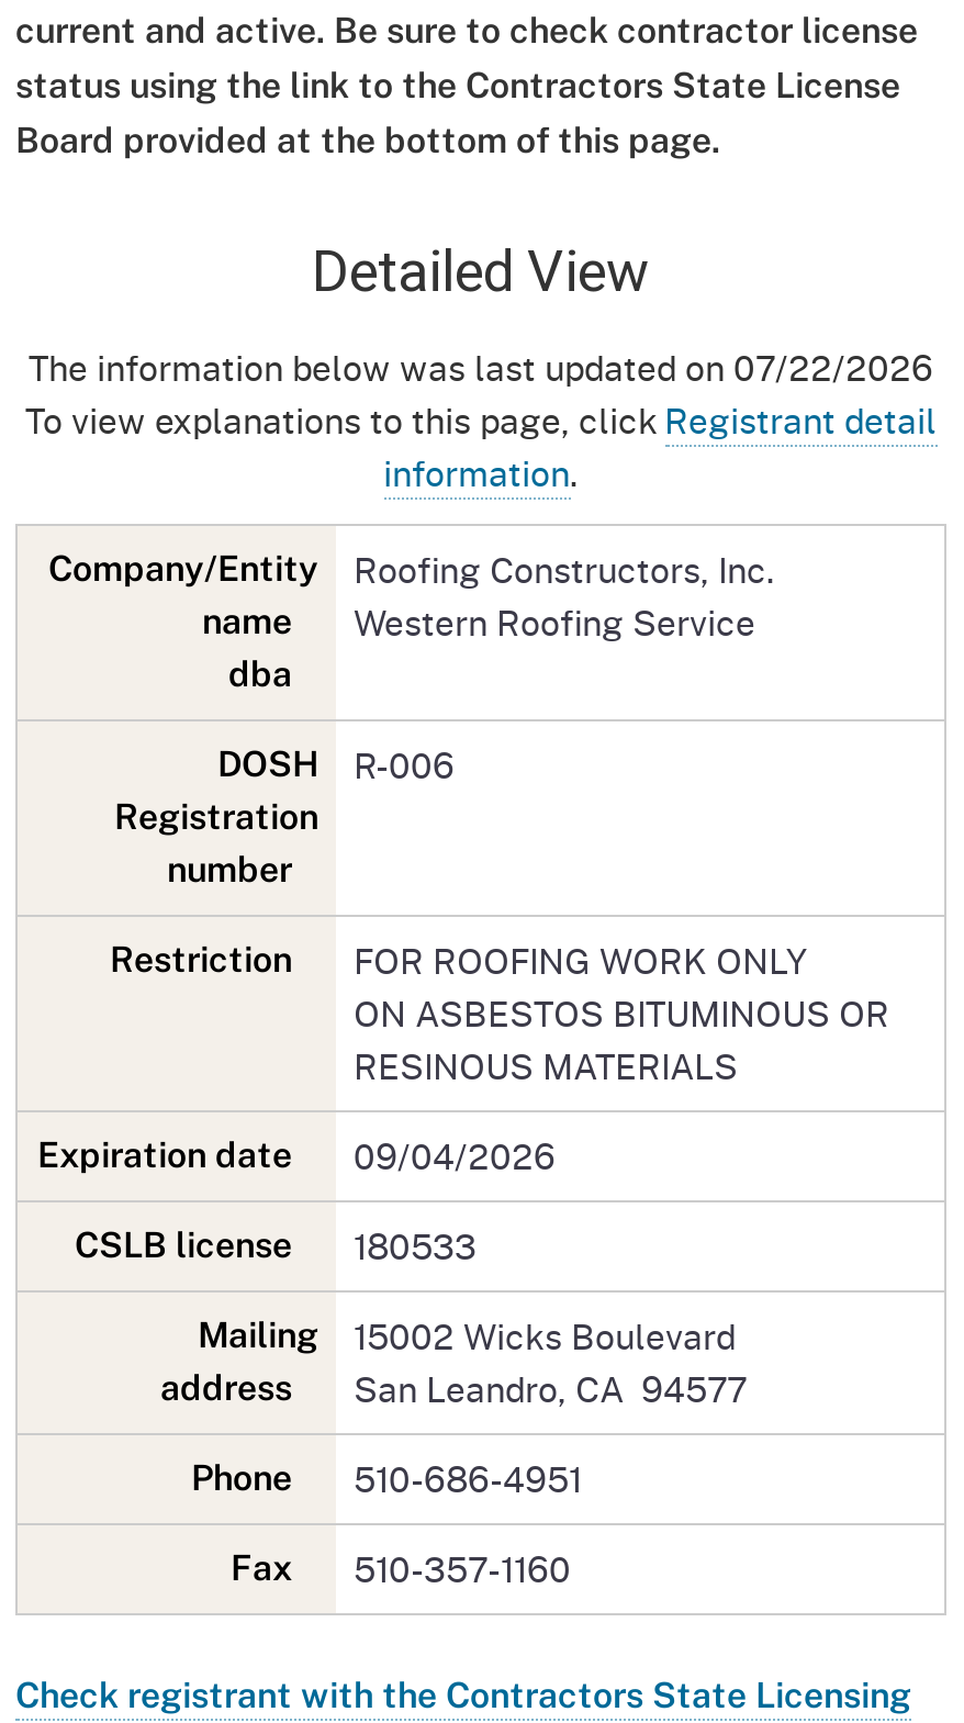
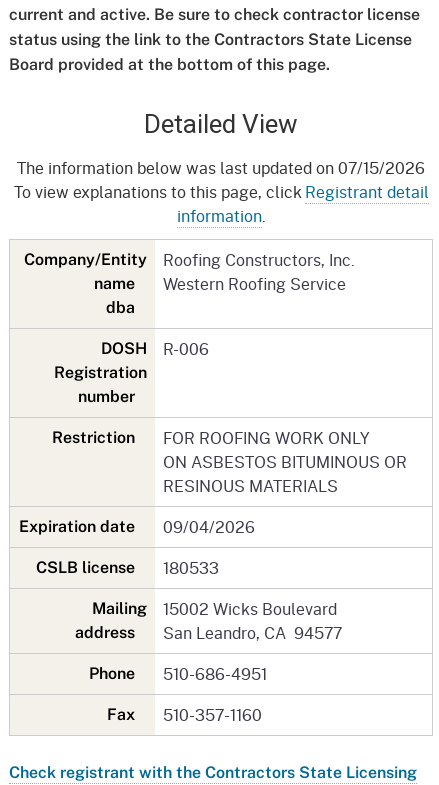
- The information below was last updated on 07/22/2026
+ The information below was last updated on 07/15/2026
